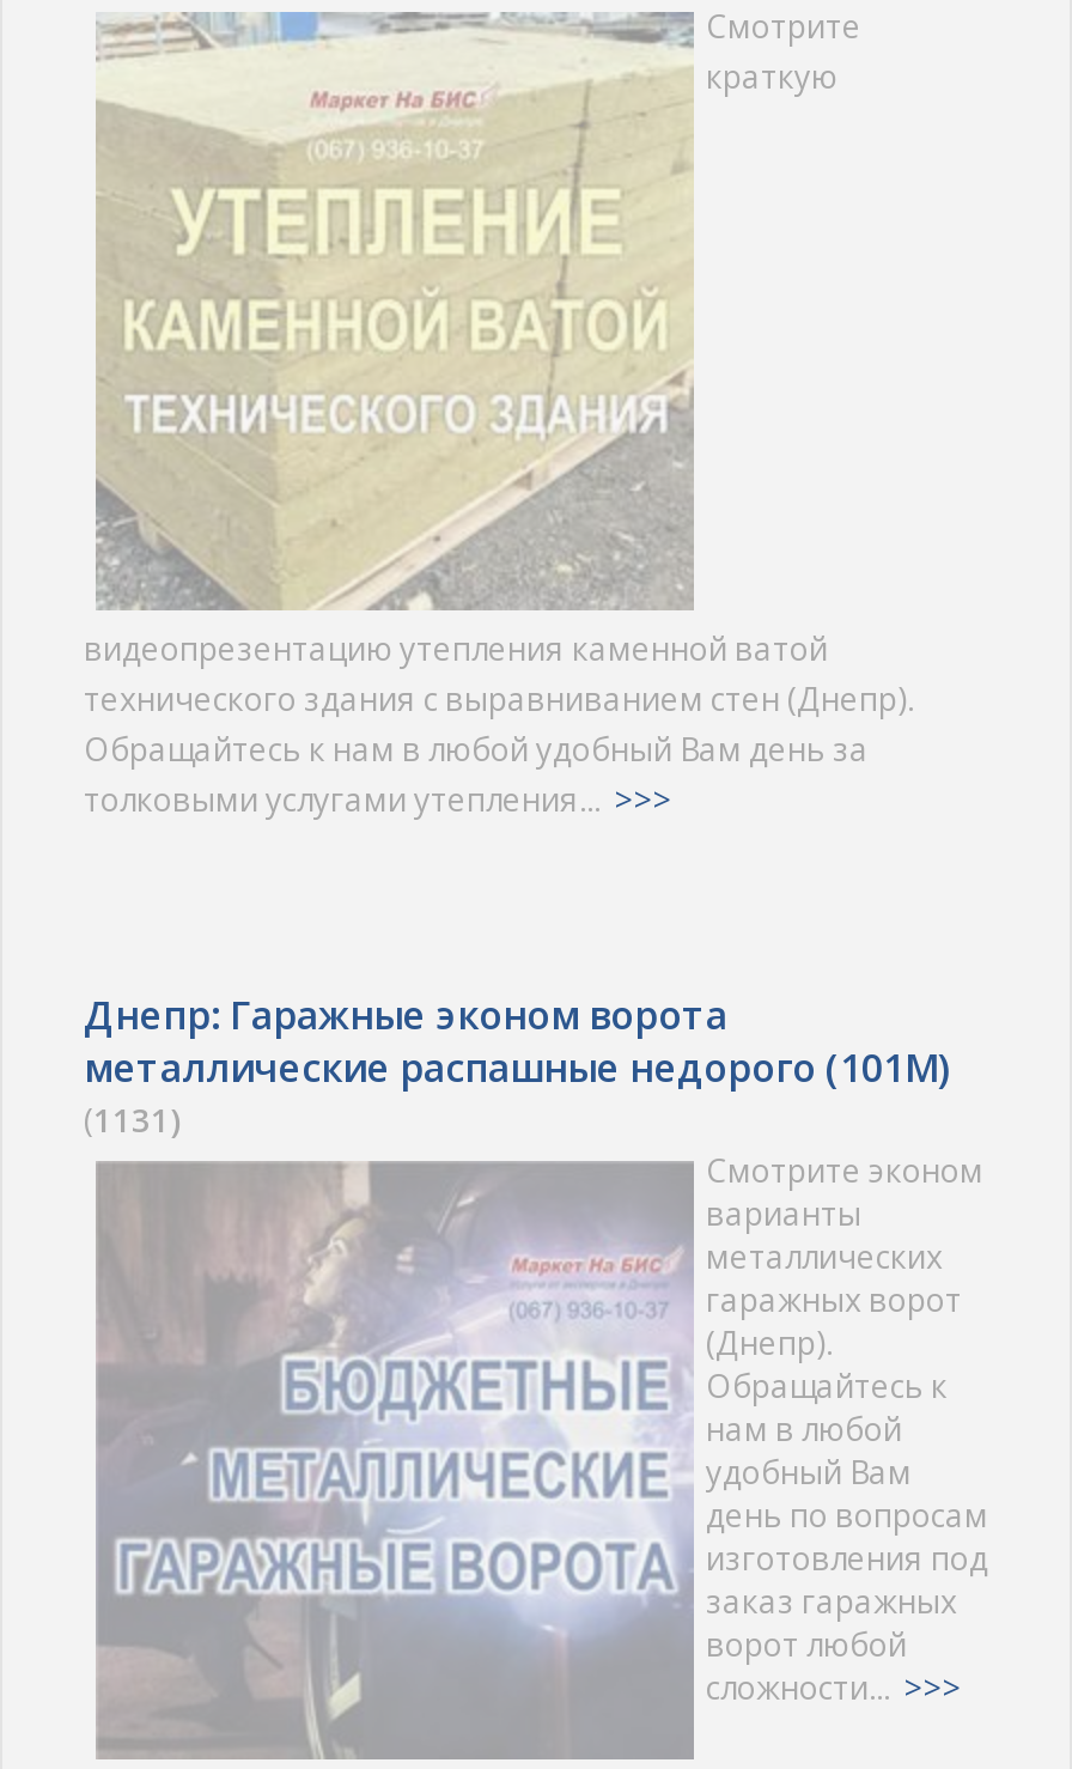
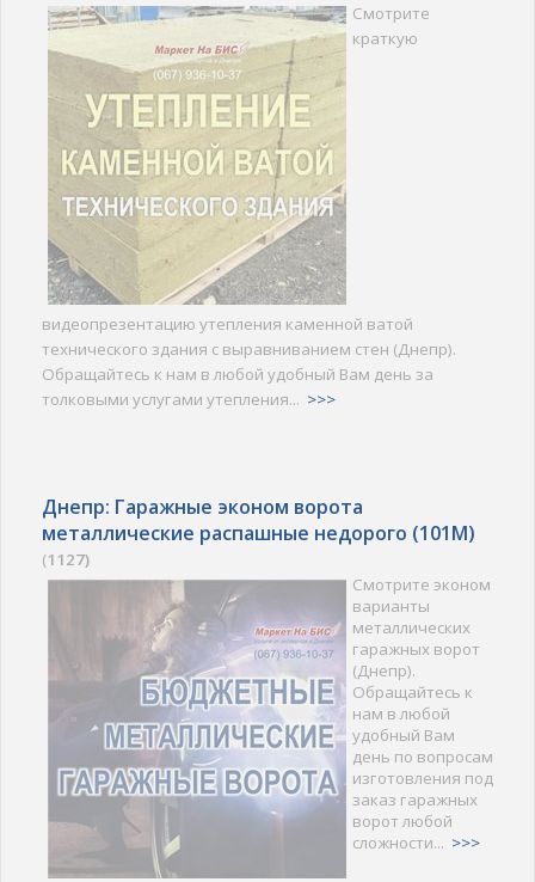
- (1131)
+ (1127)
